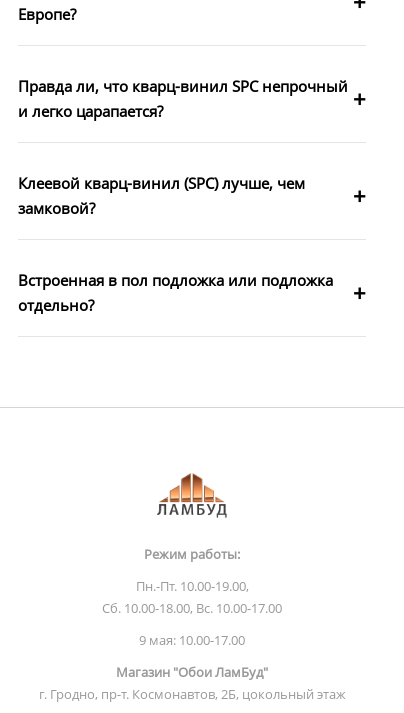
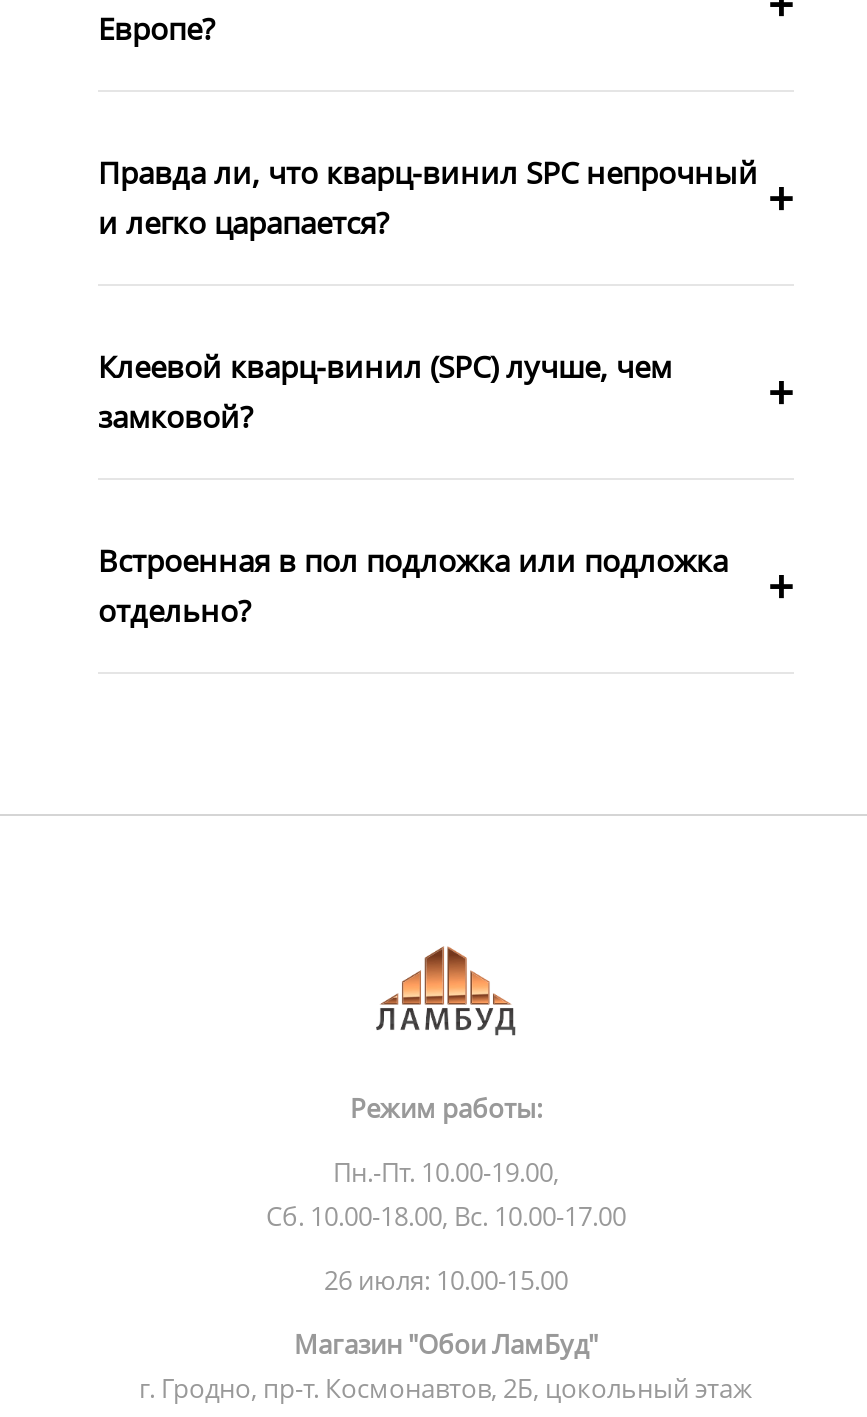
- 9 мая: 10.00-17.00
+ 26 июля: 10.00-15.00
